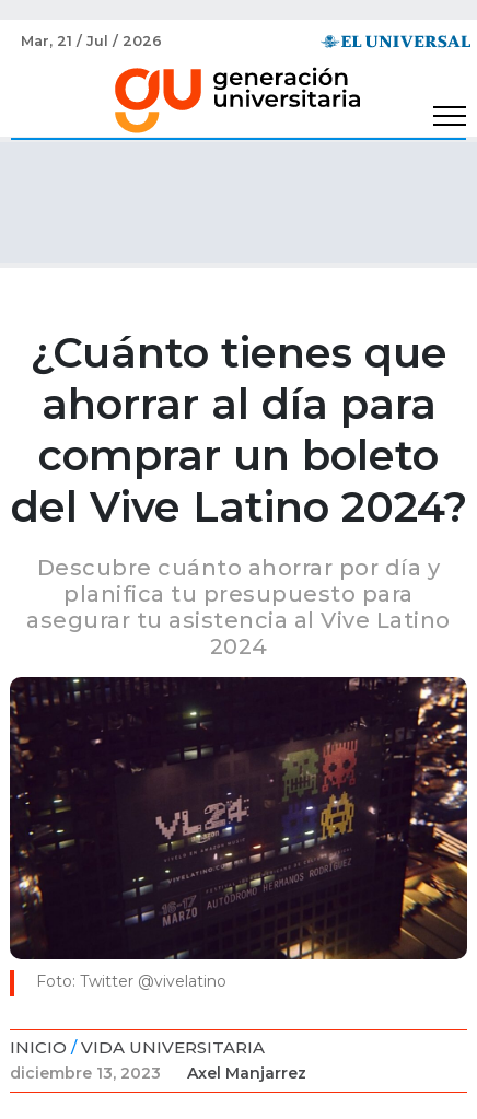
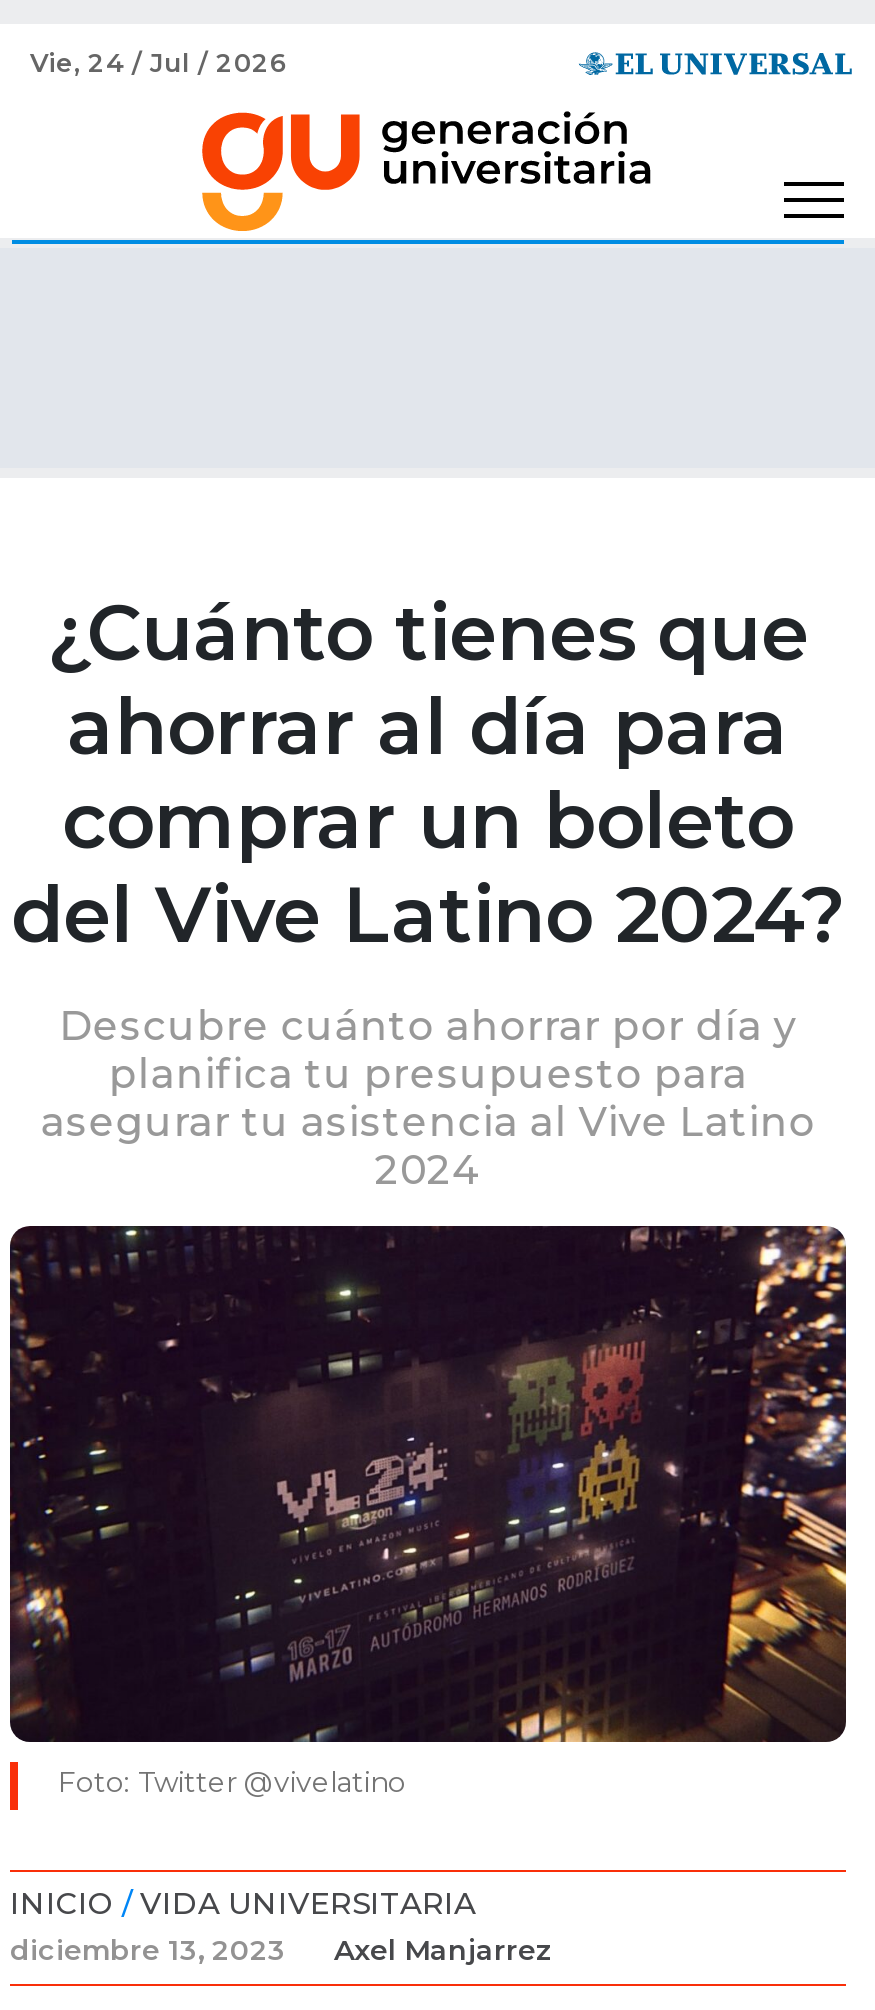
- Mar, 21 / Jul / 2026
+ Vie, 24 / Jul / 2026
